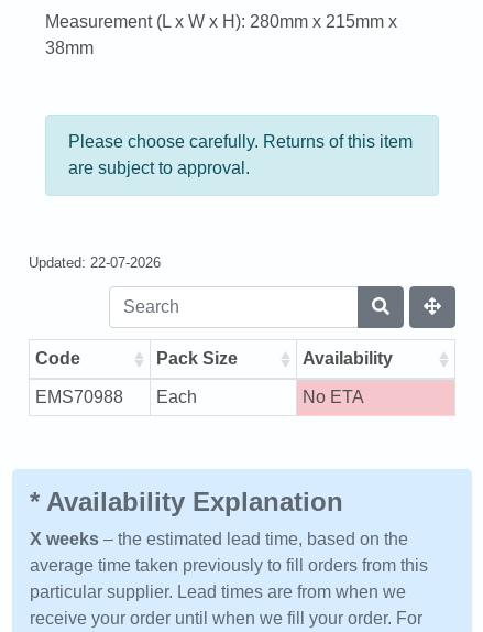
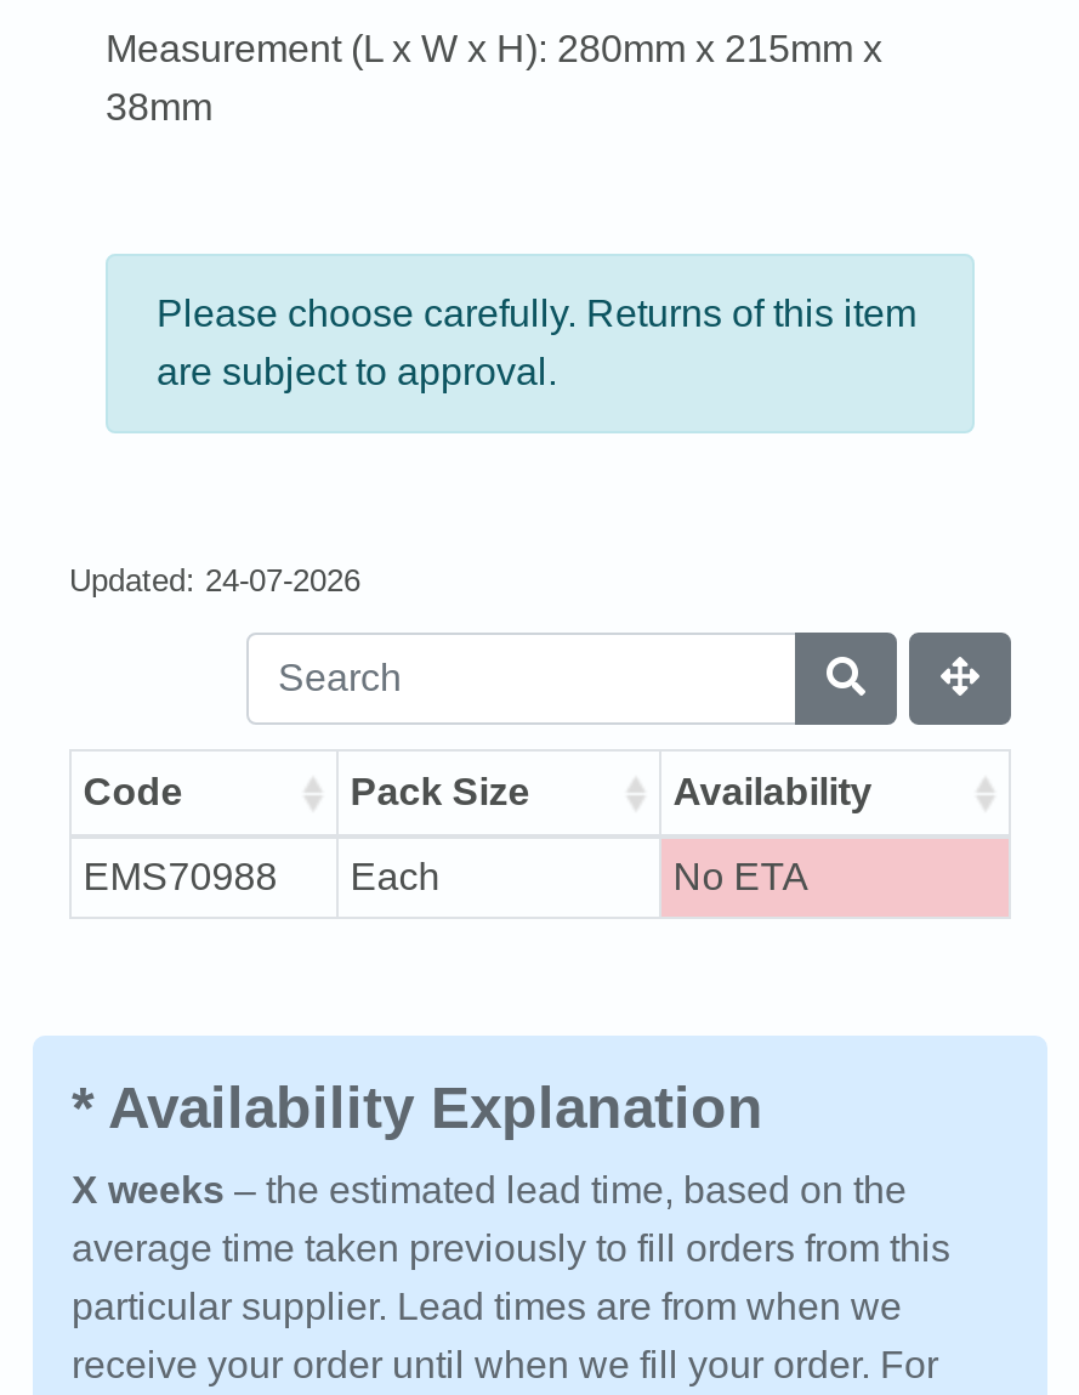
- Updated: 22-07-2026
+ Updated: 24-07-2026
